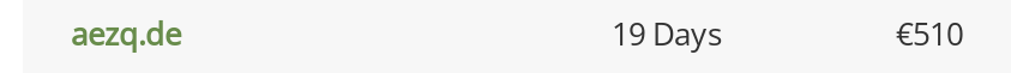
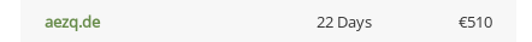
- 19 Days
+ 22 Days
